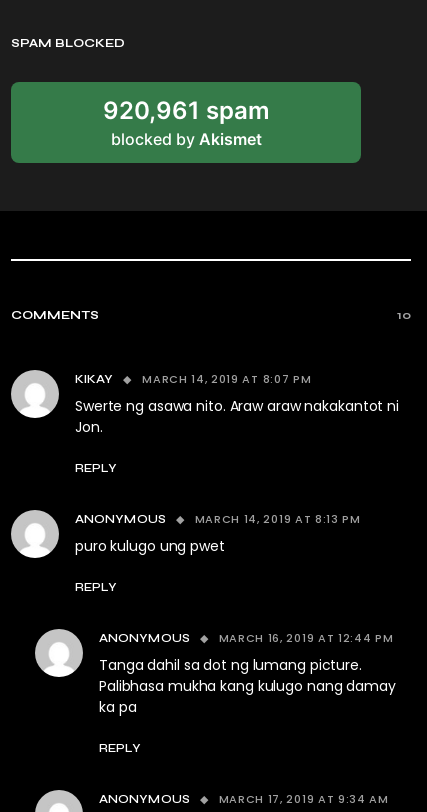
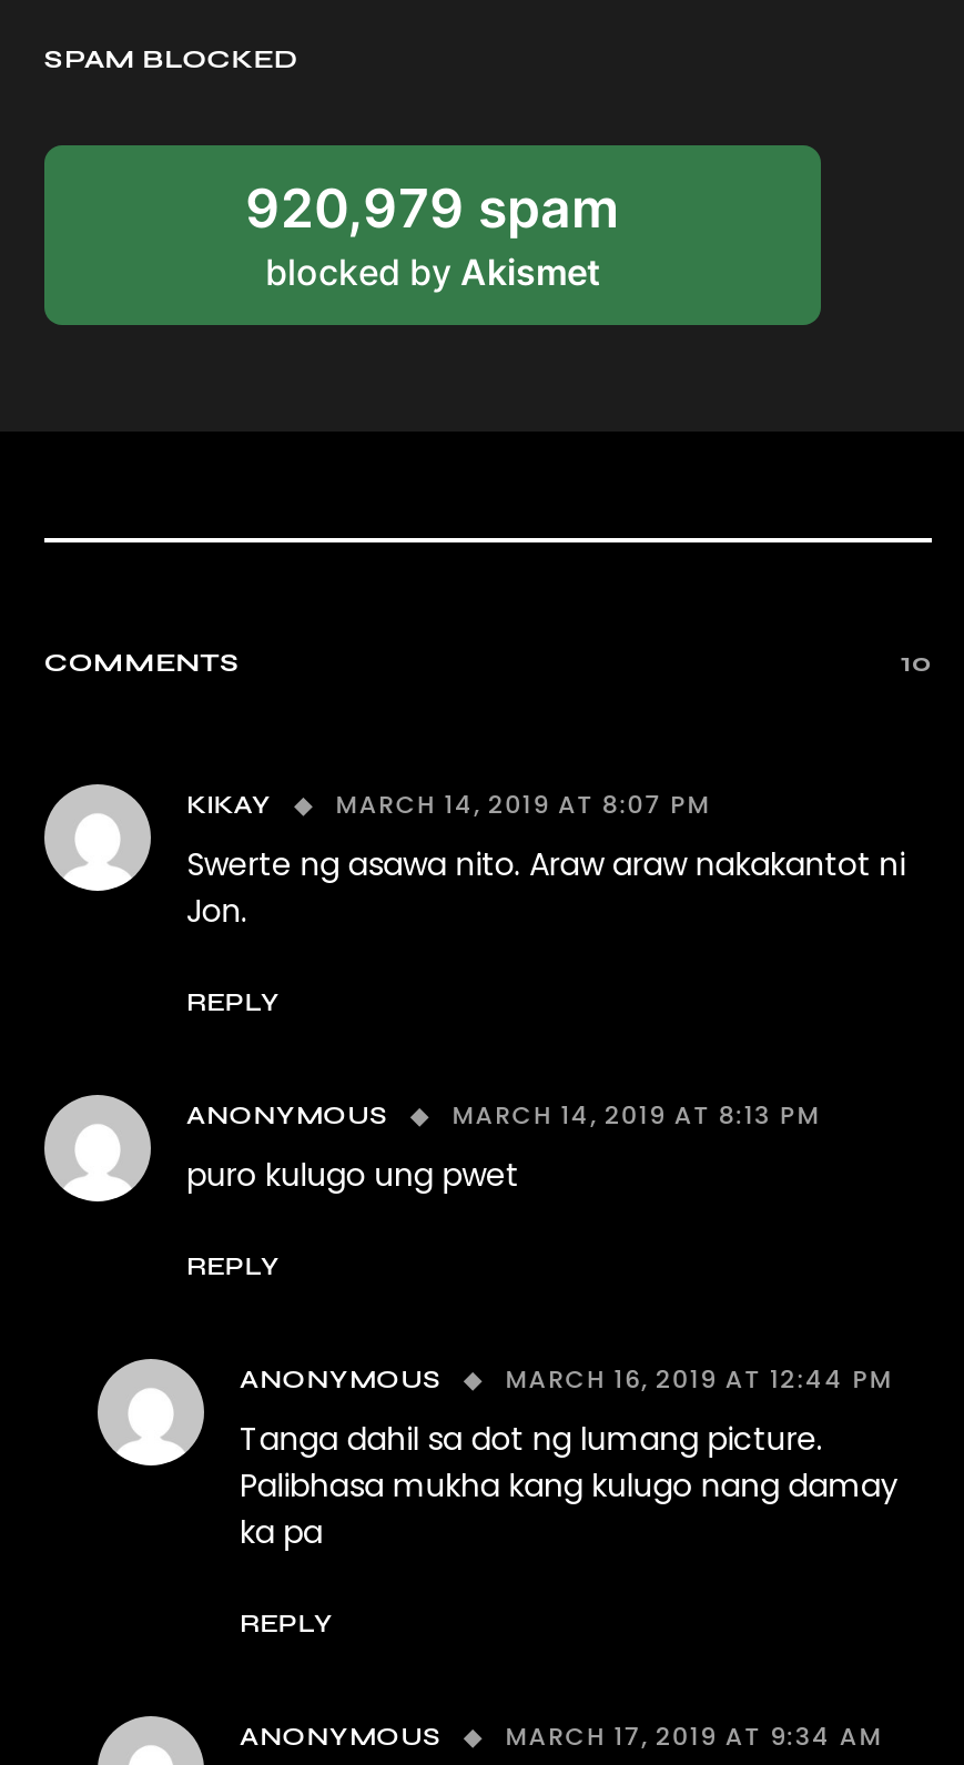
- 920,961 spam
+ 920,979 spam
